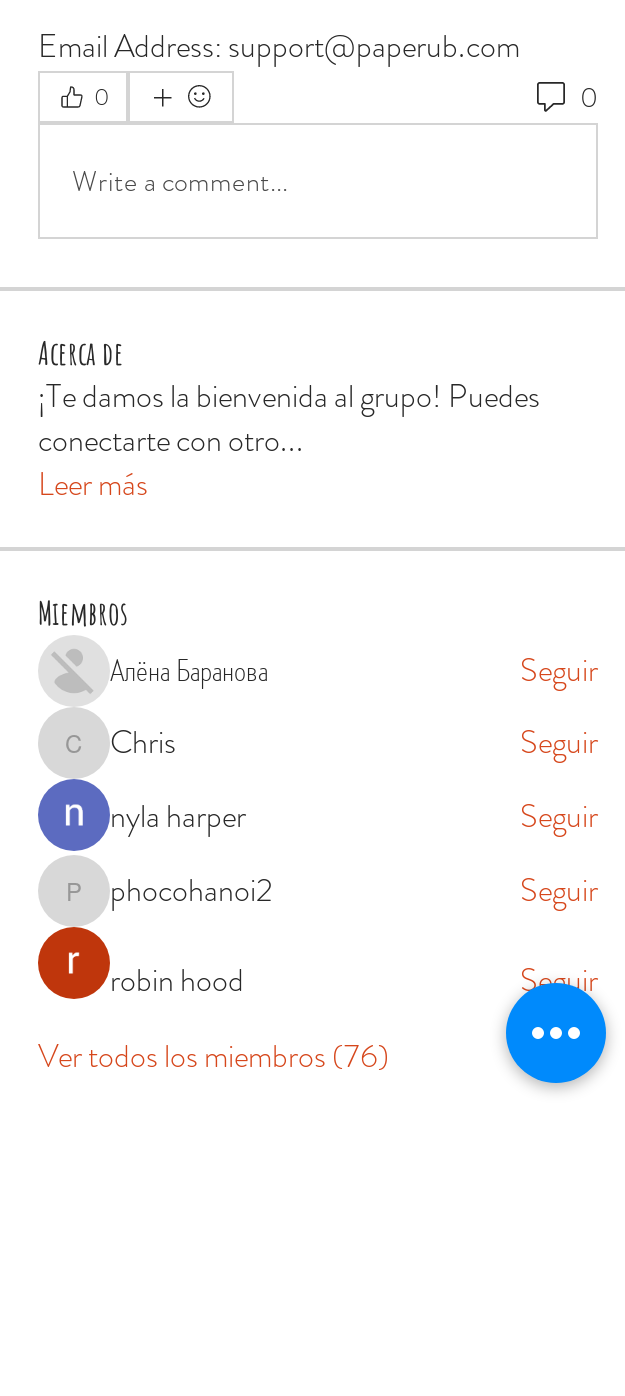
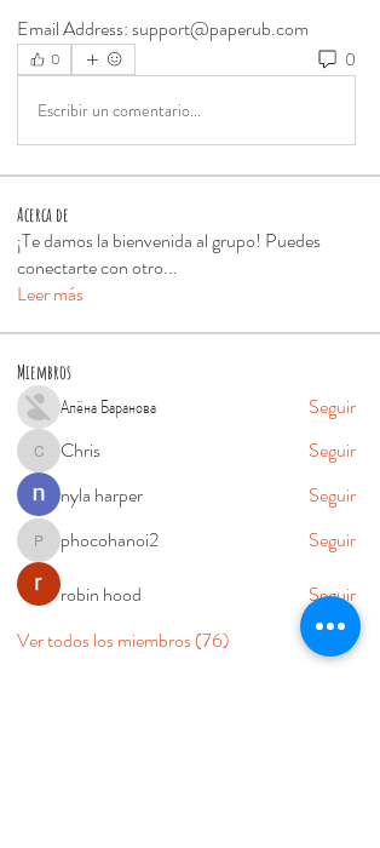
- Write a comment...
+ Escribir un comentario...
